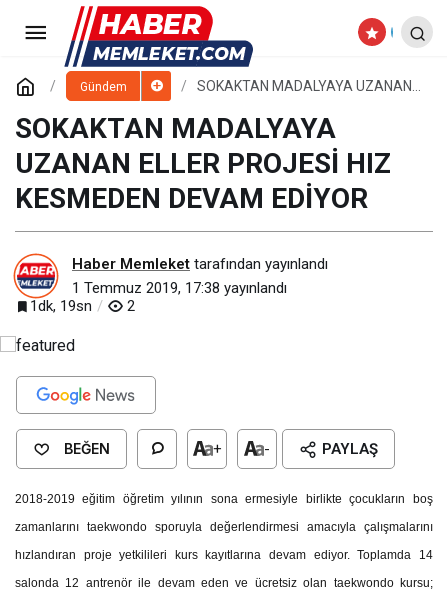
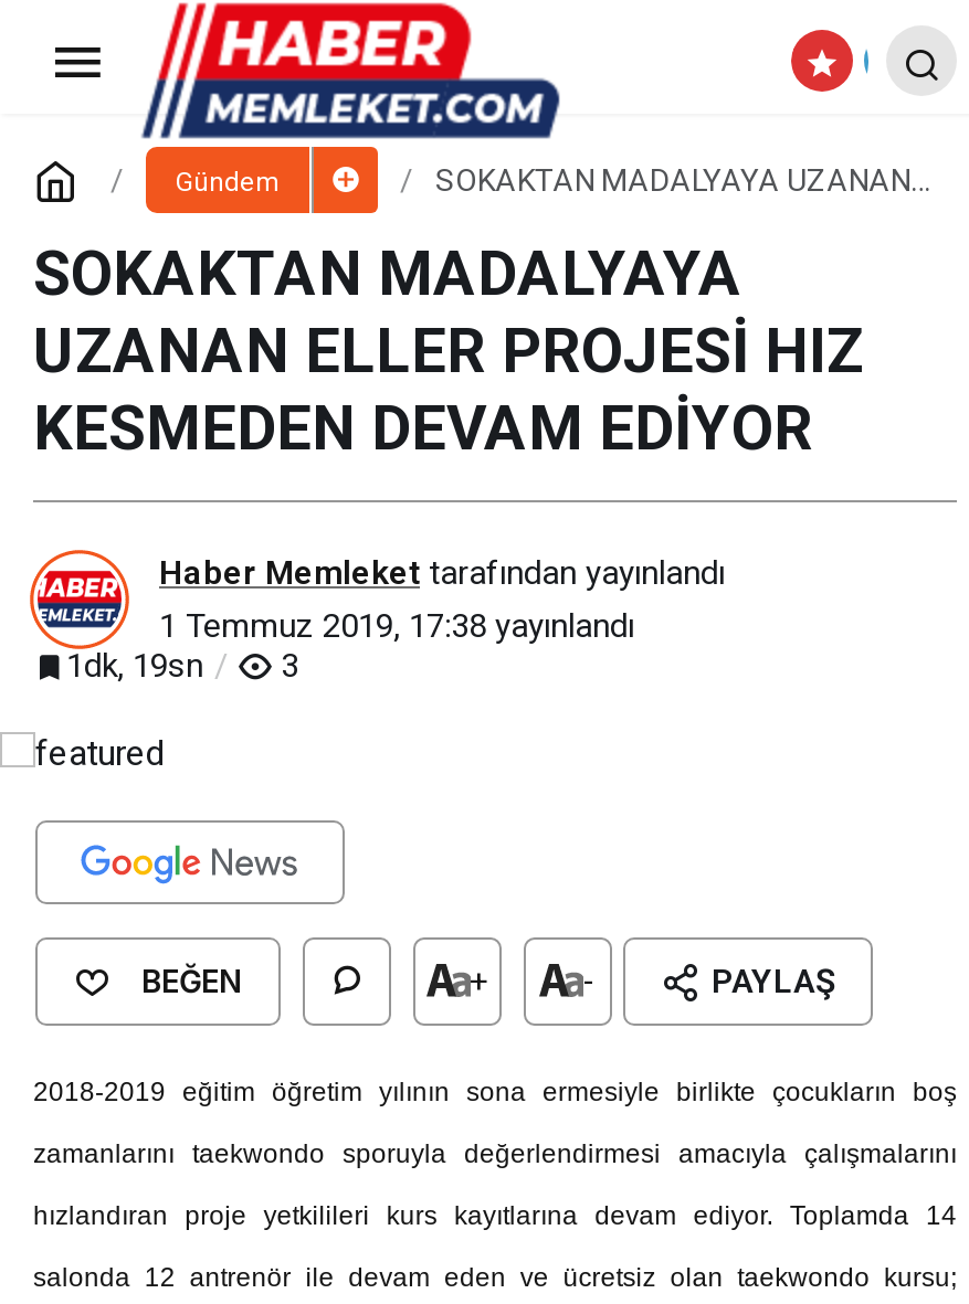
- 1dk, 19sn 2
+ 1dk, 19sn 3
